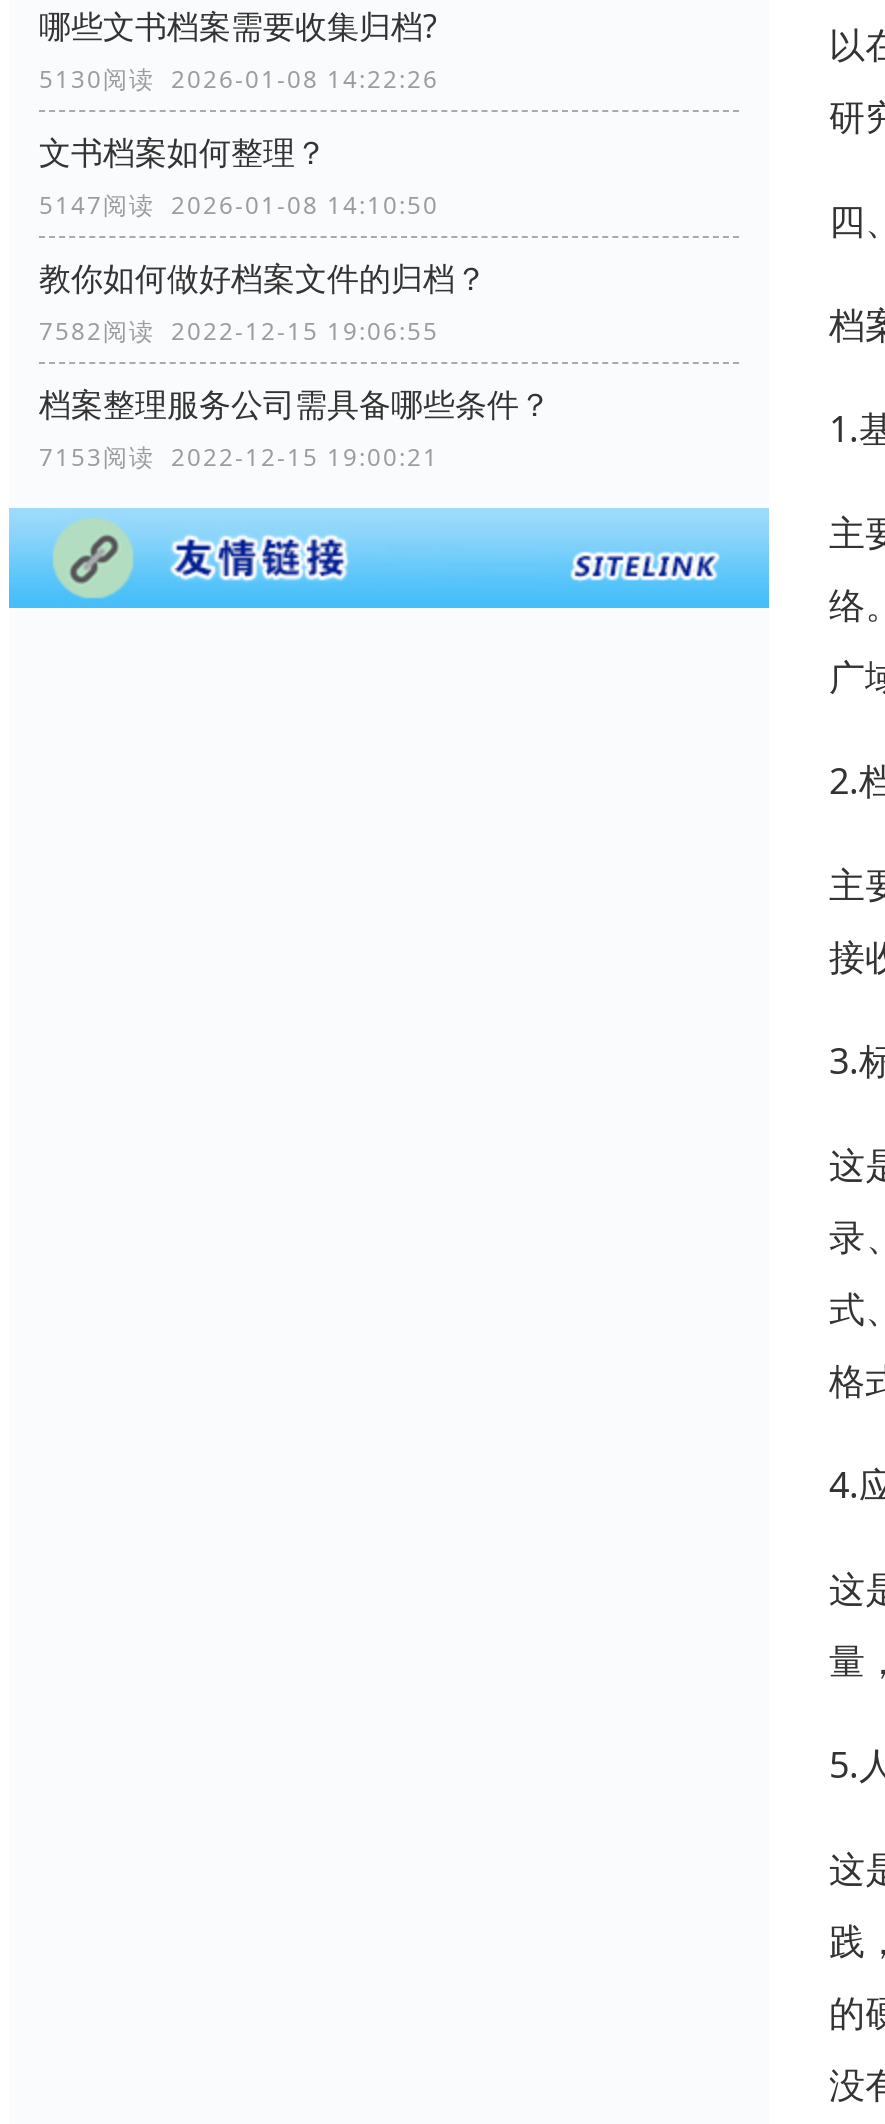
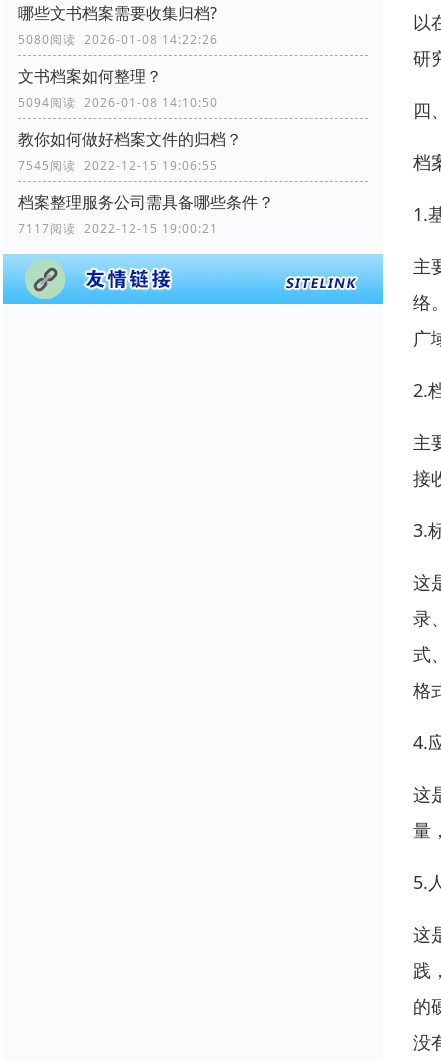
- 5130阅读 2026-01-08 14:22:26
+ 5080阅读 2026-01-08 14:22:26

- 5147阅读 2026-01-08 14:10:50
+ 5094阅读 2026-01-08 14:10:50

- 7582阅读 2022-12-15 19:06:55
+ 7545阅读 2022-12-15 19:06:55

- 7153阅读 2022-12-15 19:00:21
+ 7117阅读 2022-12-15 19:00:21
